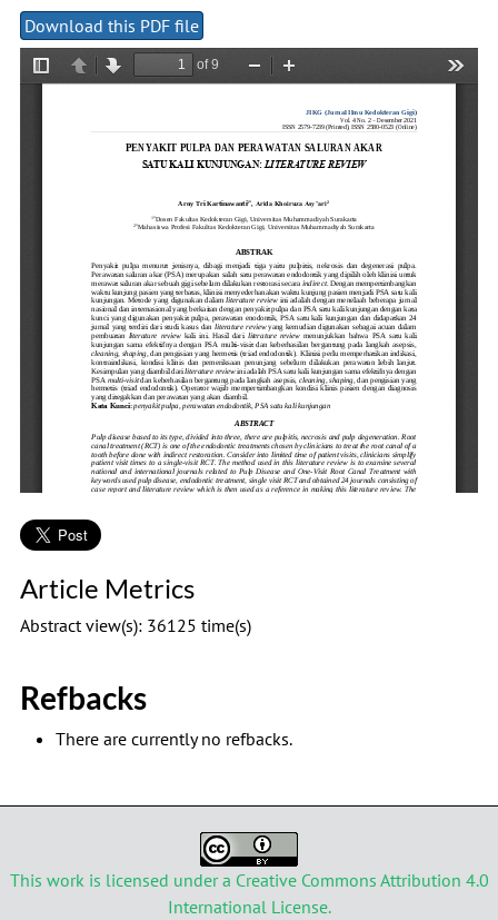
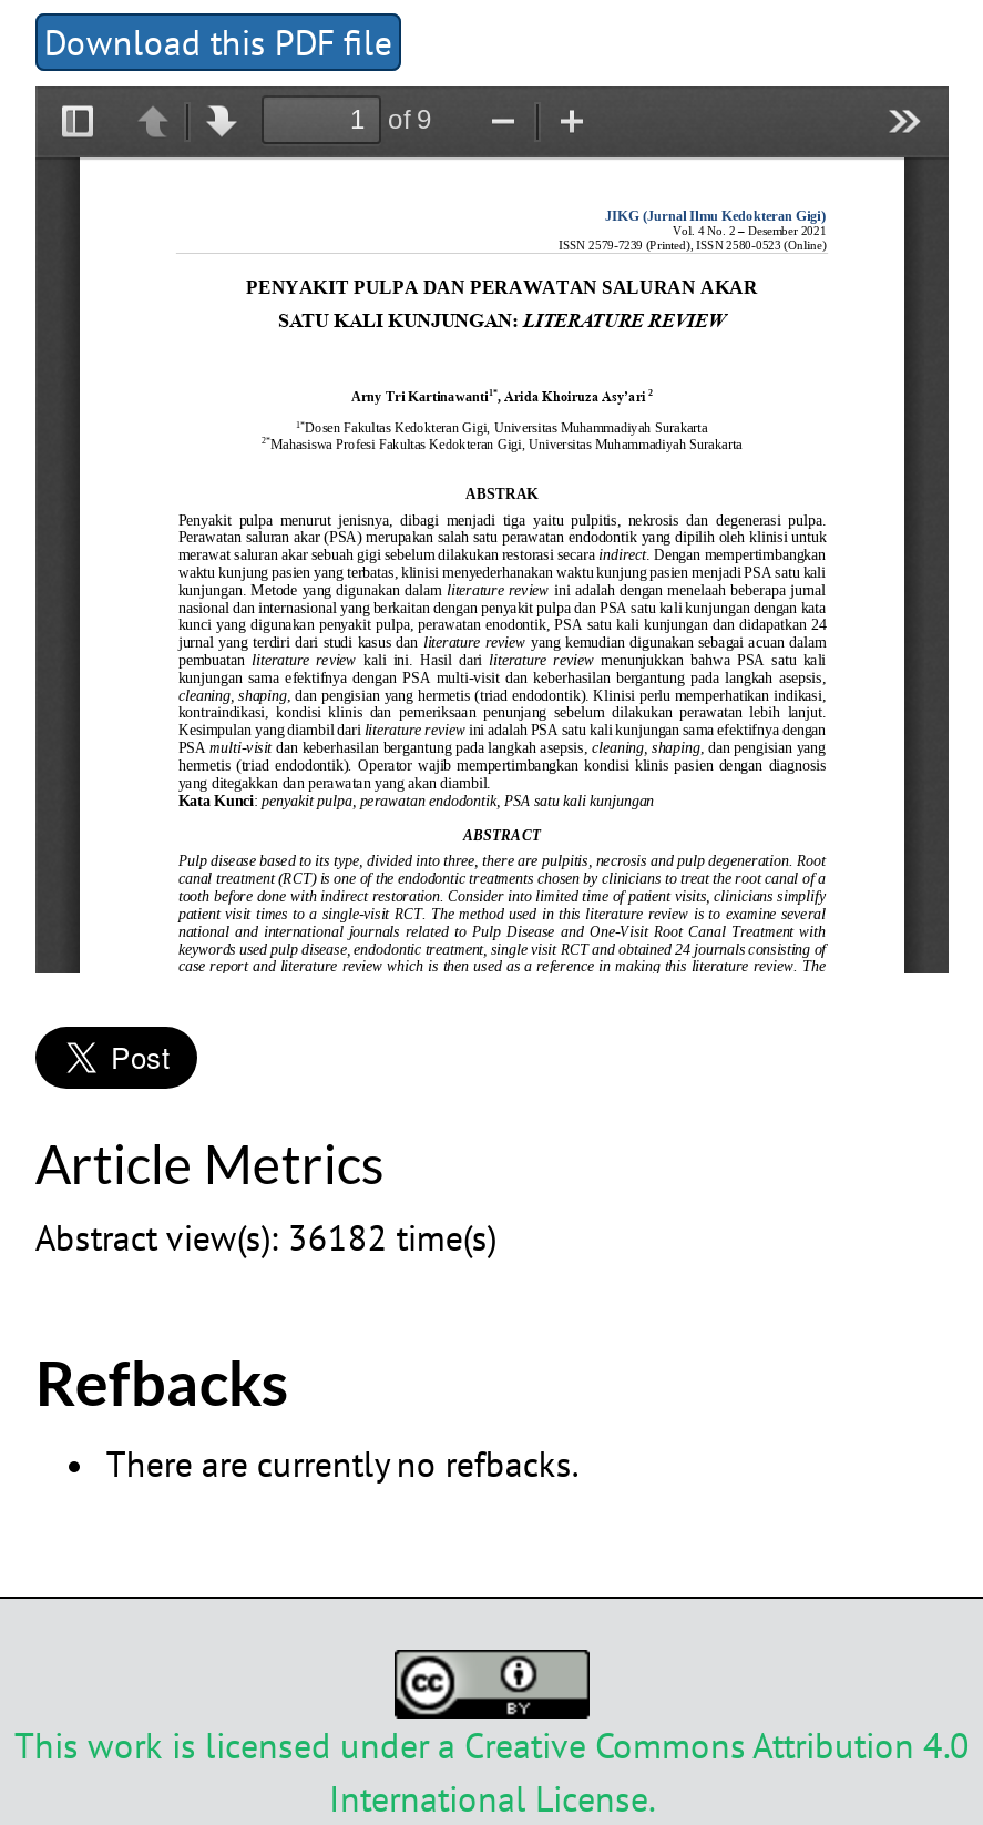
- Abstract view(s): 36125 time(s)
+ Abstract view(s): 36182 time(s)
